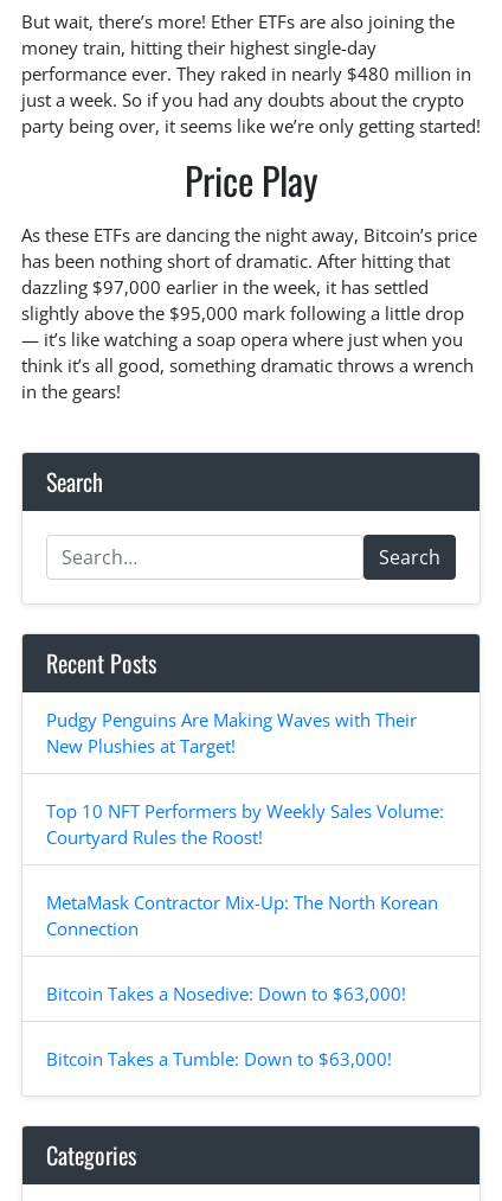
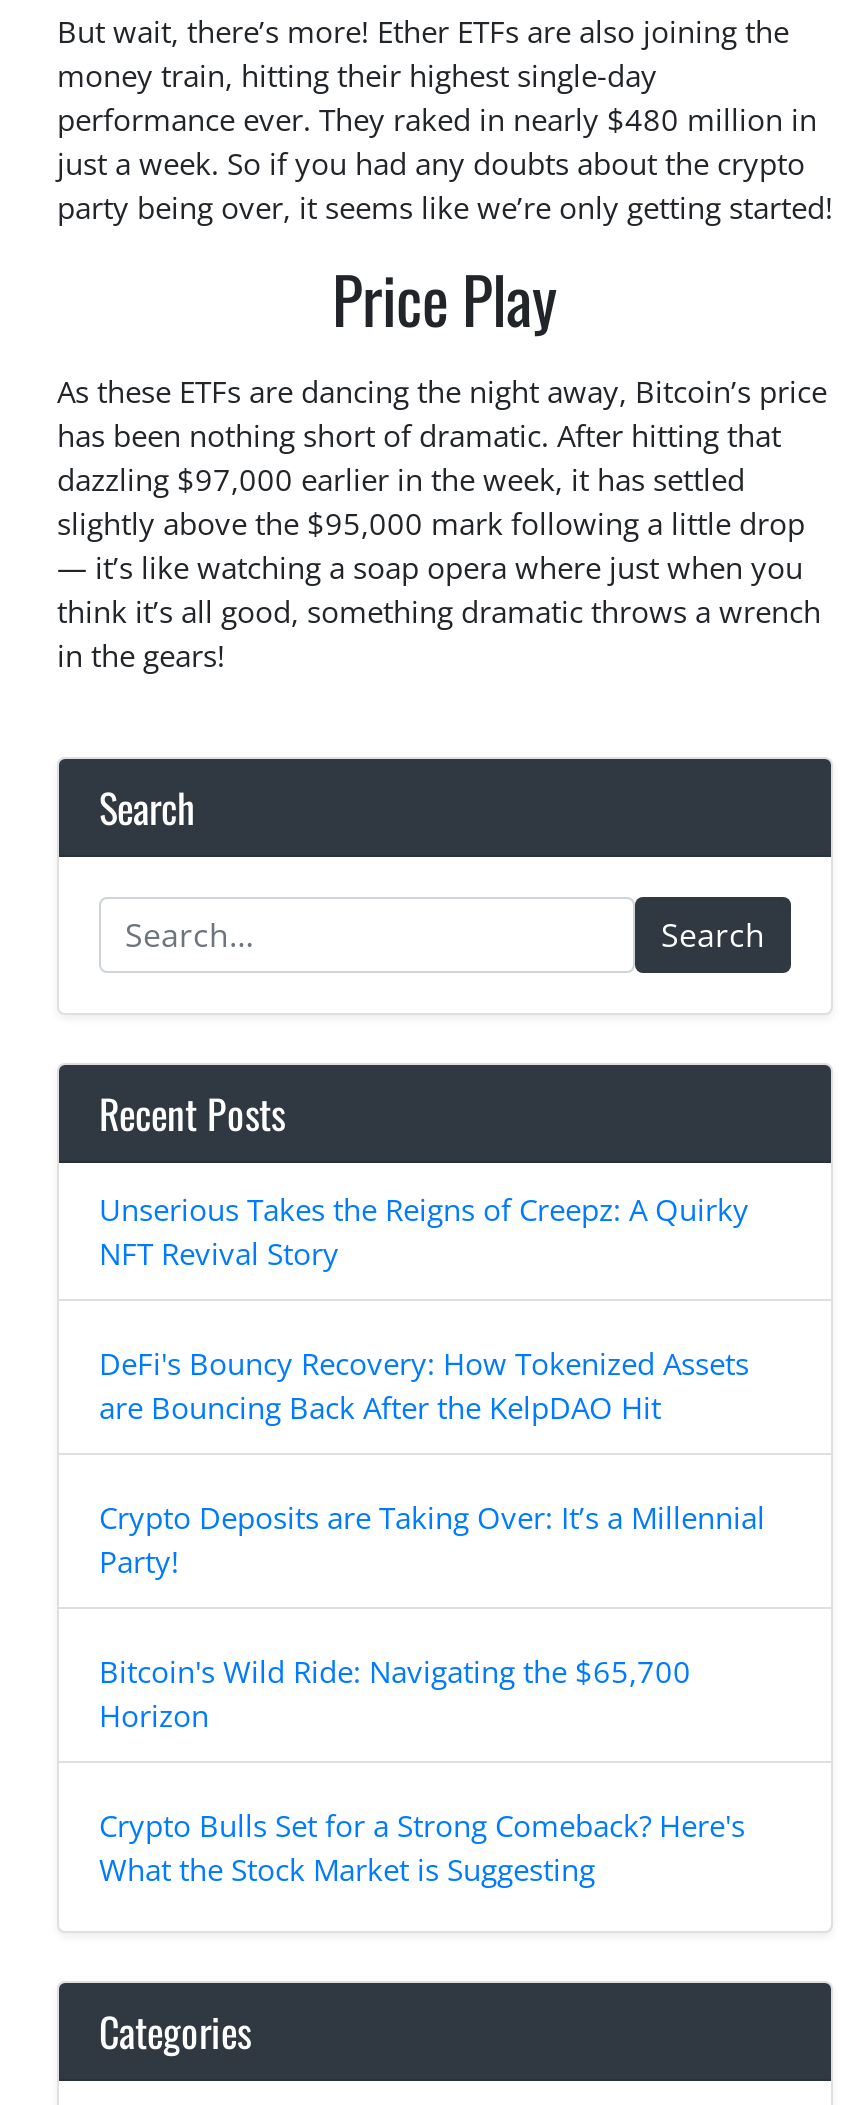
- Pudgy Penguins Are Making Waves with Their
- New Plushies at Target!
+ Unserious Takes the Reigns of Creepz: A Quirky
+ NFT Revival Story

- Top 10 NFT Performers by Weekly Sales Volume:
- Courtyard Rules the Roost!
+ DeFi's Bouncy Recovery: How Tokenized Assets
+ are Bouncing Back After the KelpDAO Hit

- MetaMask Contractor Mix-Up: The North Korean
- Connection
+ Crypto Deposits are Taking Over: It’s a Millennial
+ Party!

- Bitcoin Takes a Nosedive: Down to $63,000!
+ Bitcoin's Wild Ride: Navigating the $65,700
+ Horizon

- Bitcoin Takes a Tumble: Down to $63,000!
+ Crypto Bulls Set for a Strong Comeback? Here's
+ What the Stock Market is Suggesting
